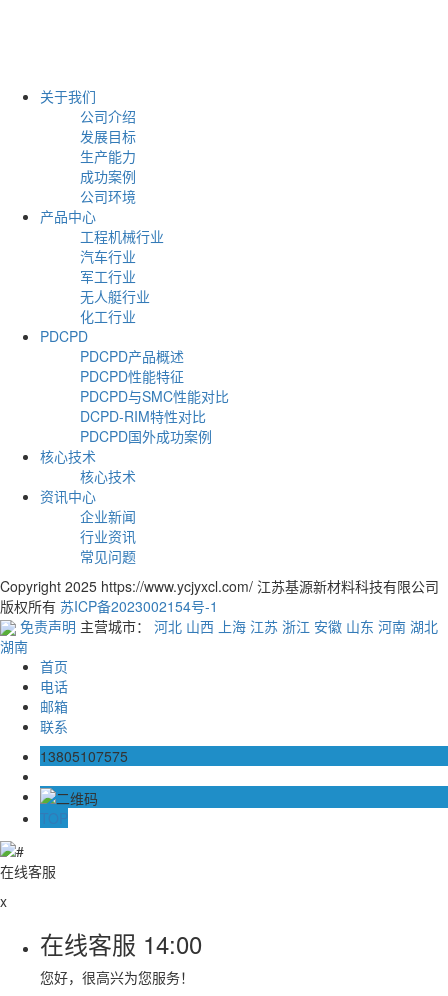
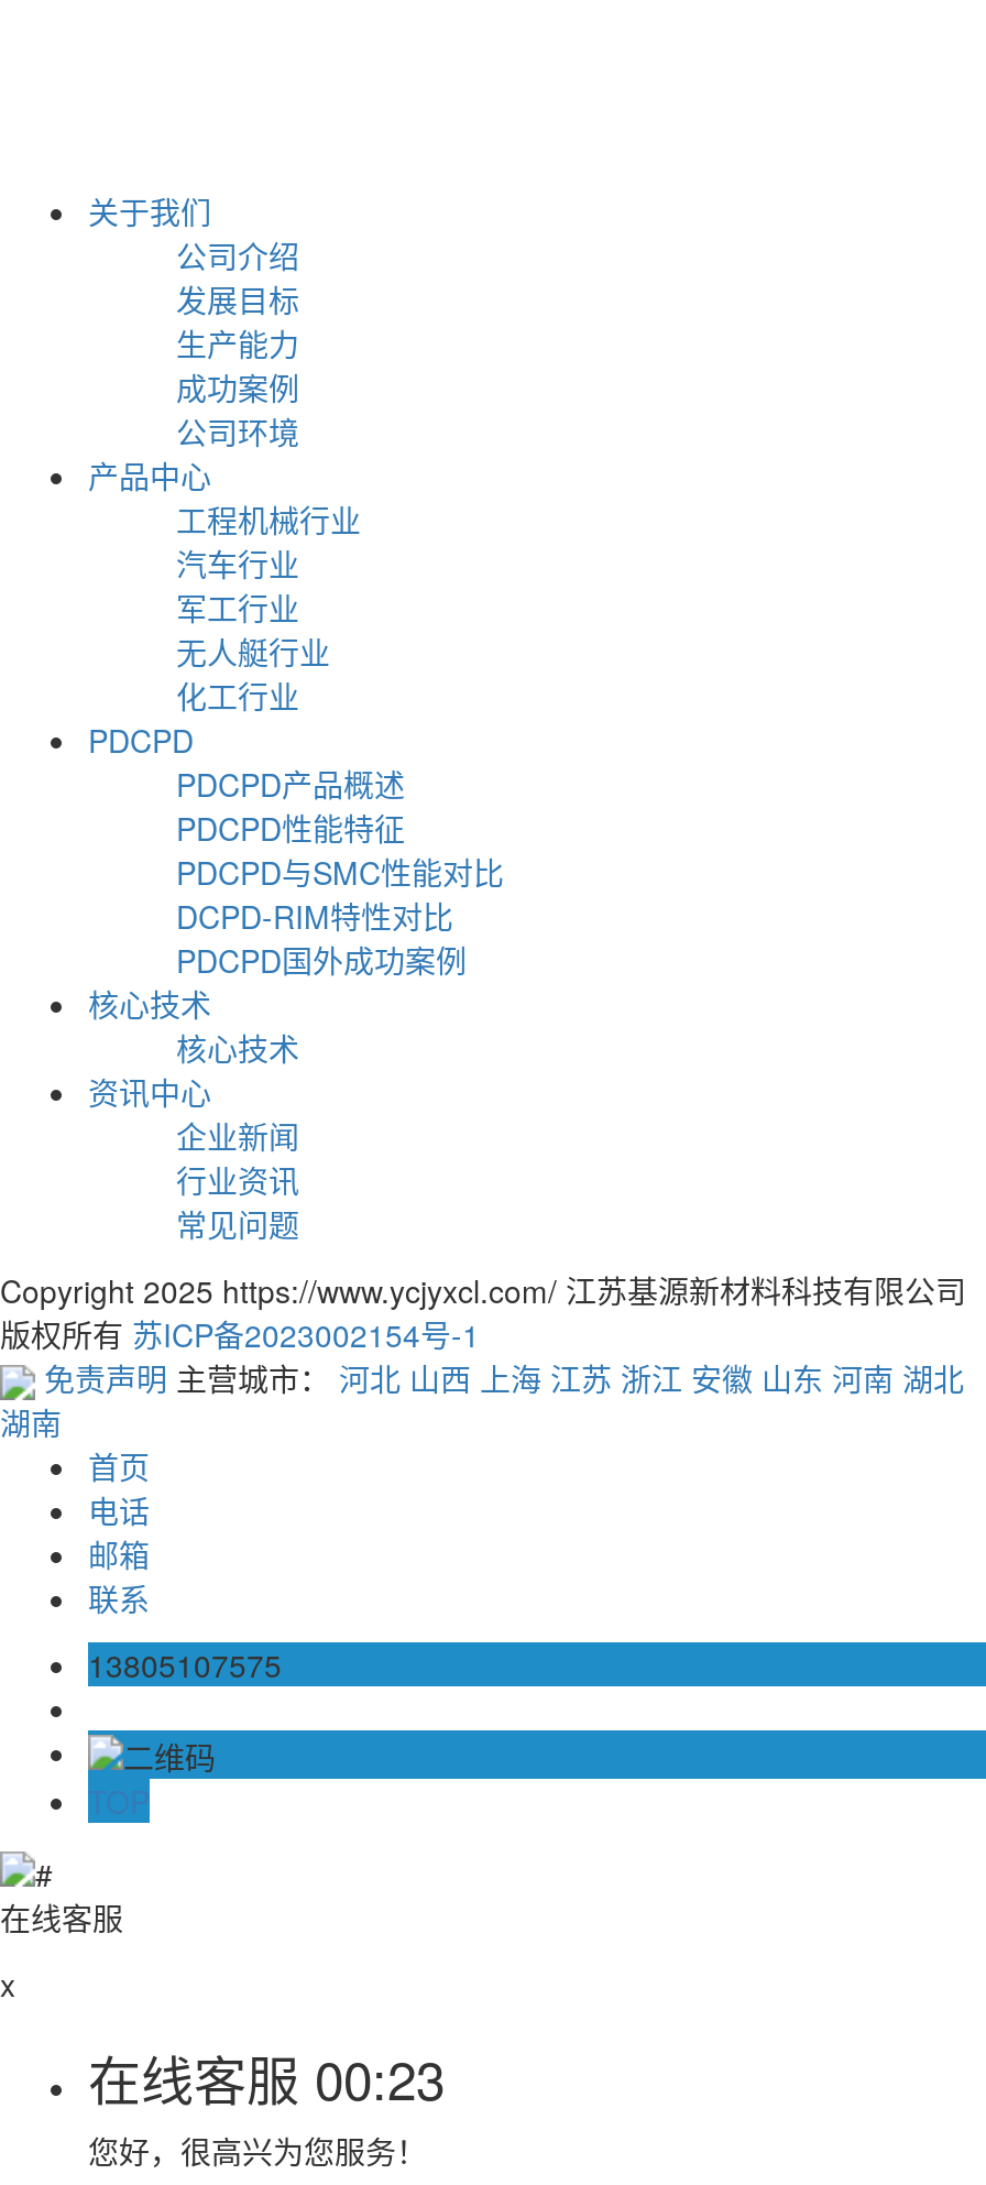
- 在线客服14:00
+ 在线客服00:23
